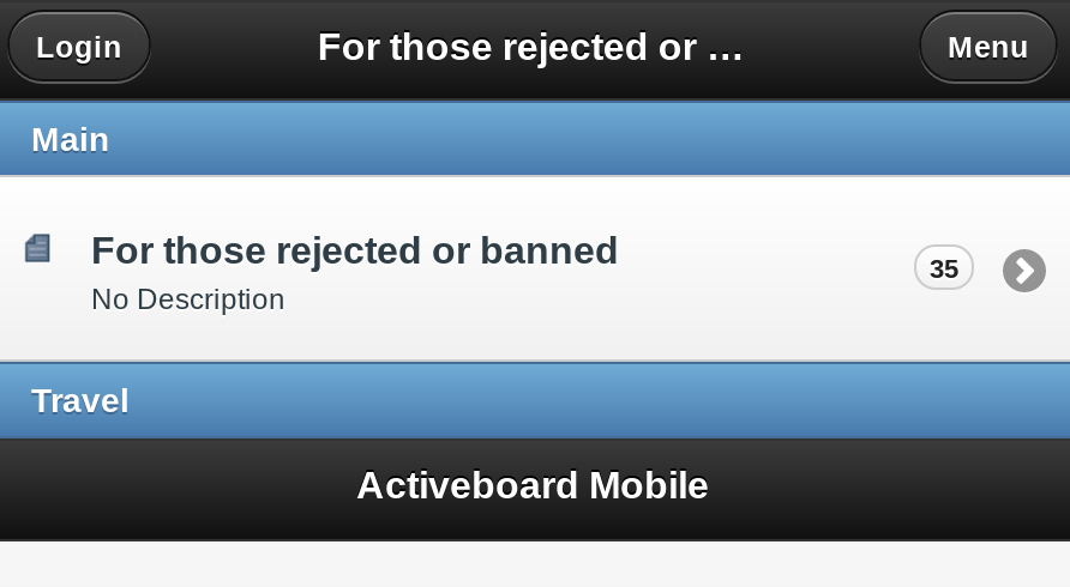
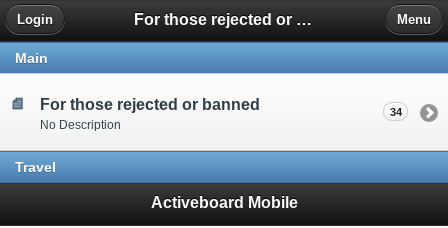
- 35
+ 34
